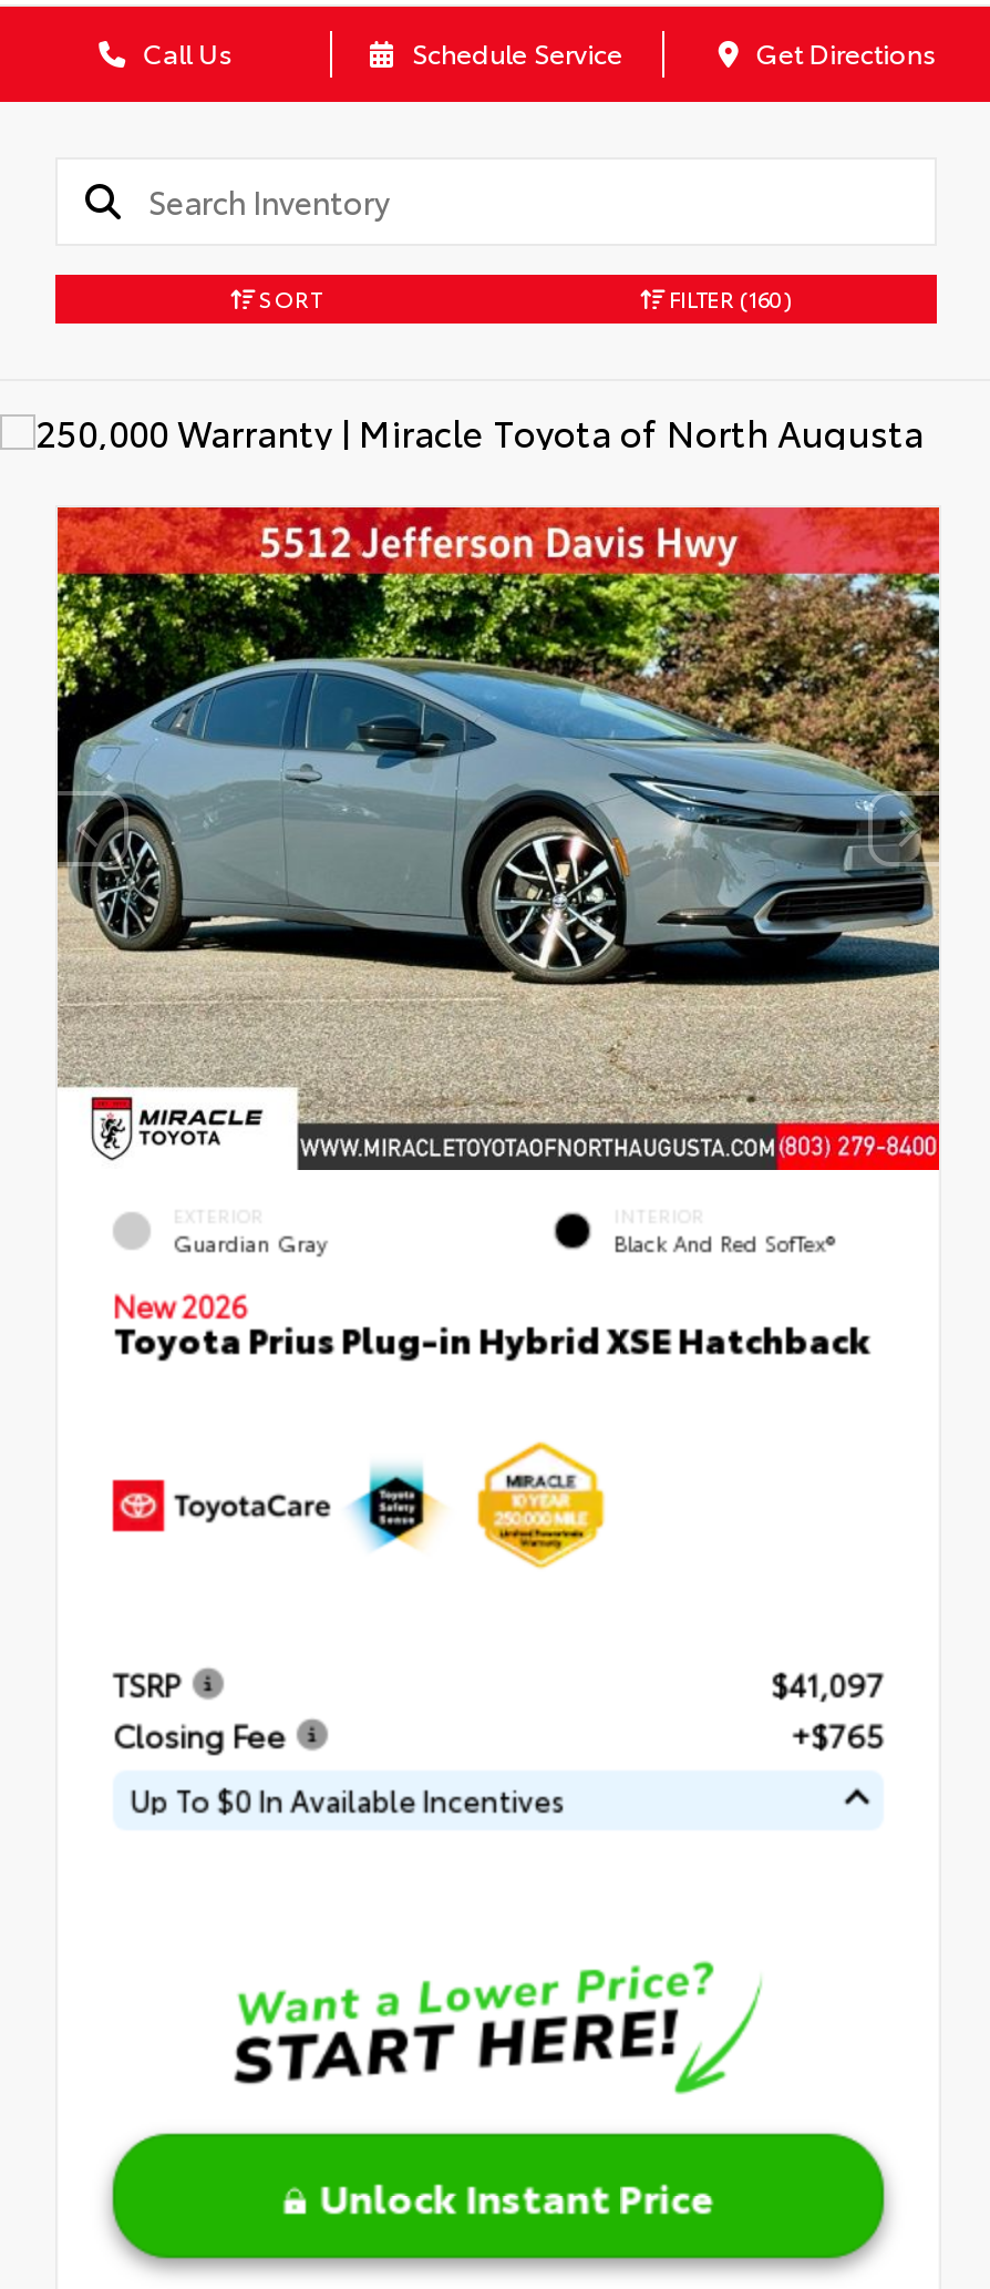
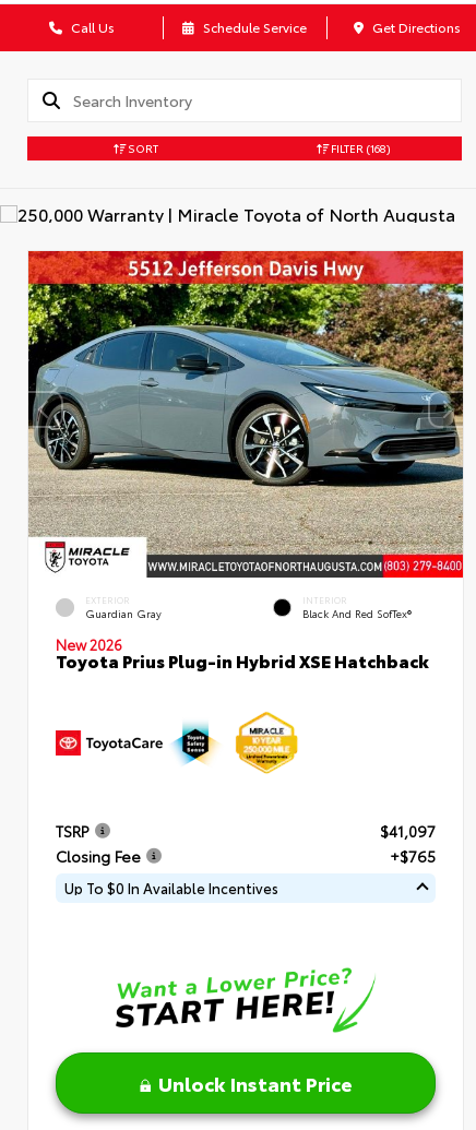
- FILTER (160)
+ FILTER (168)
